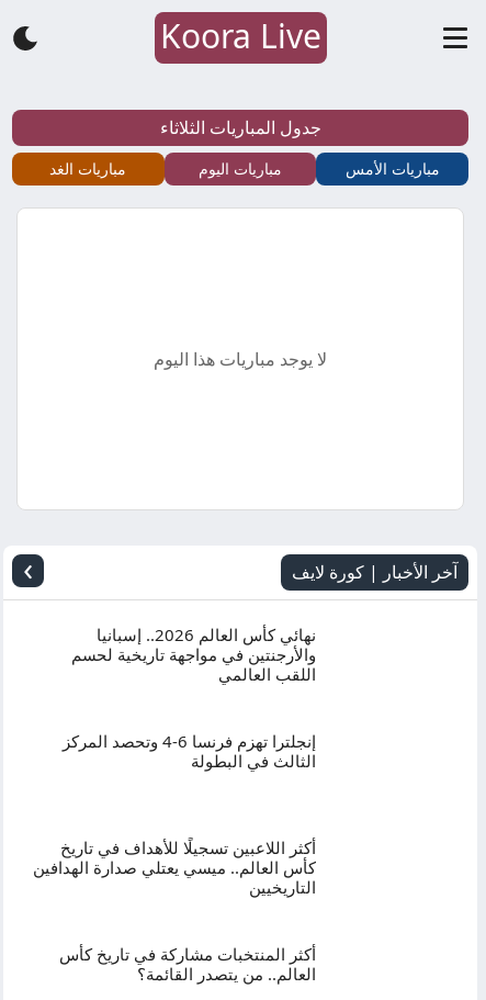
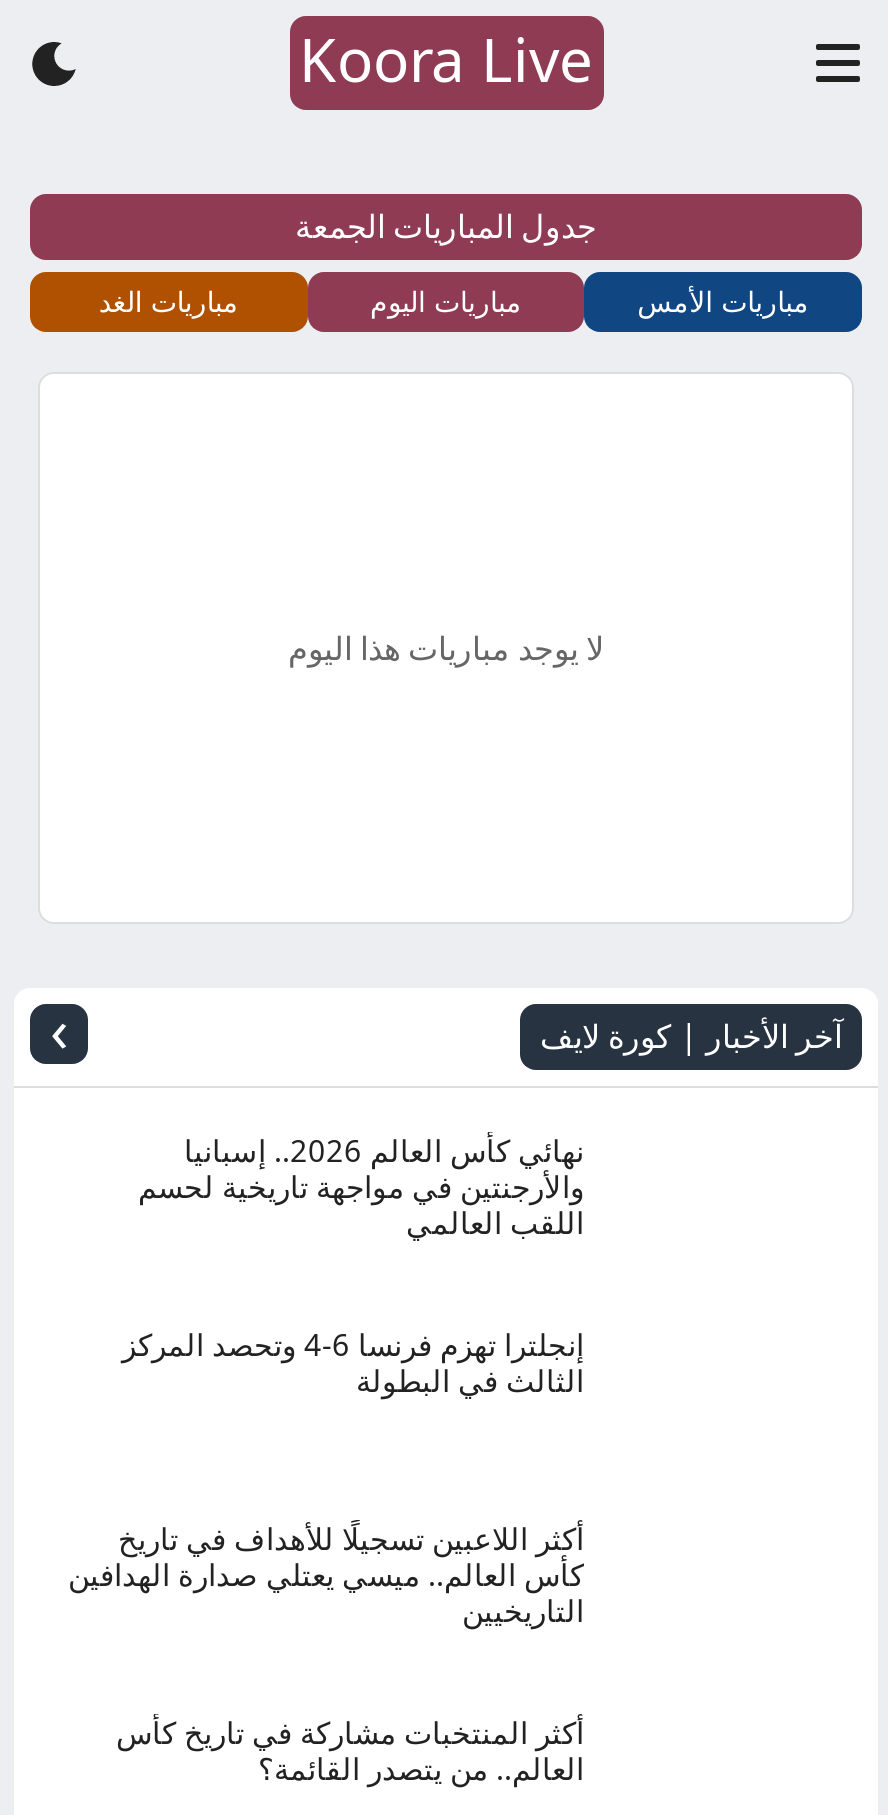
- جدول المباريات الثلاثاء
+ جدول المباريات الجمعة
